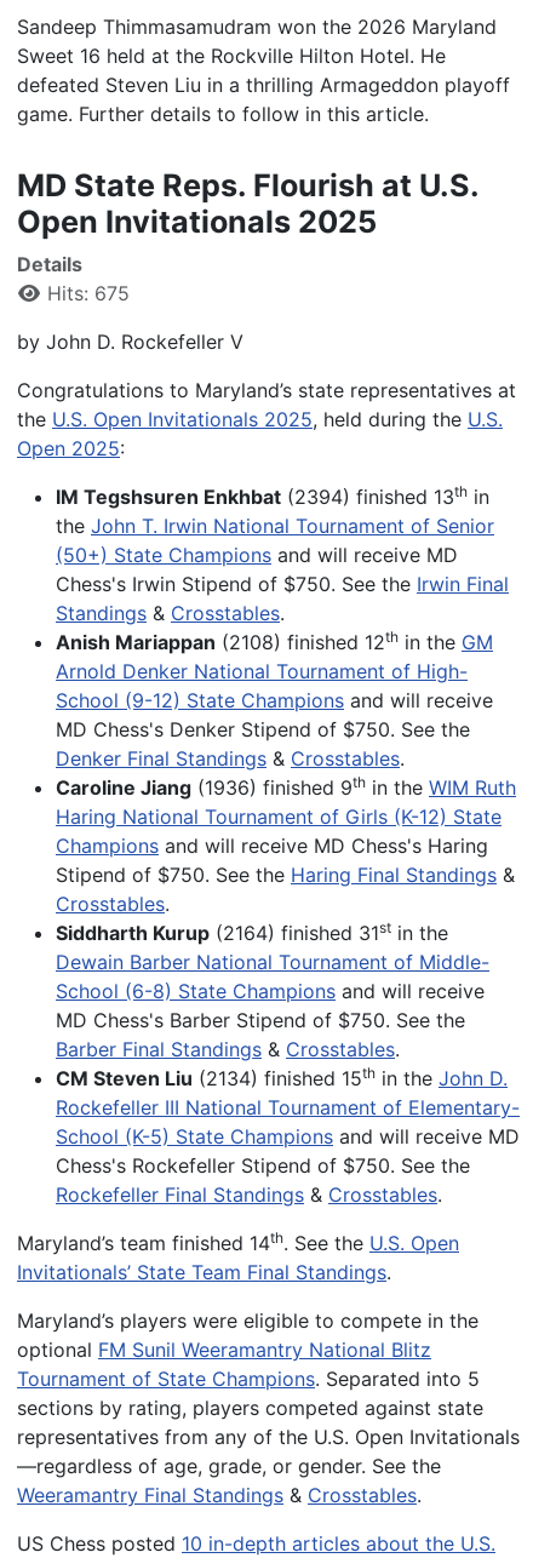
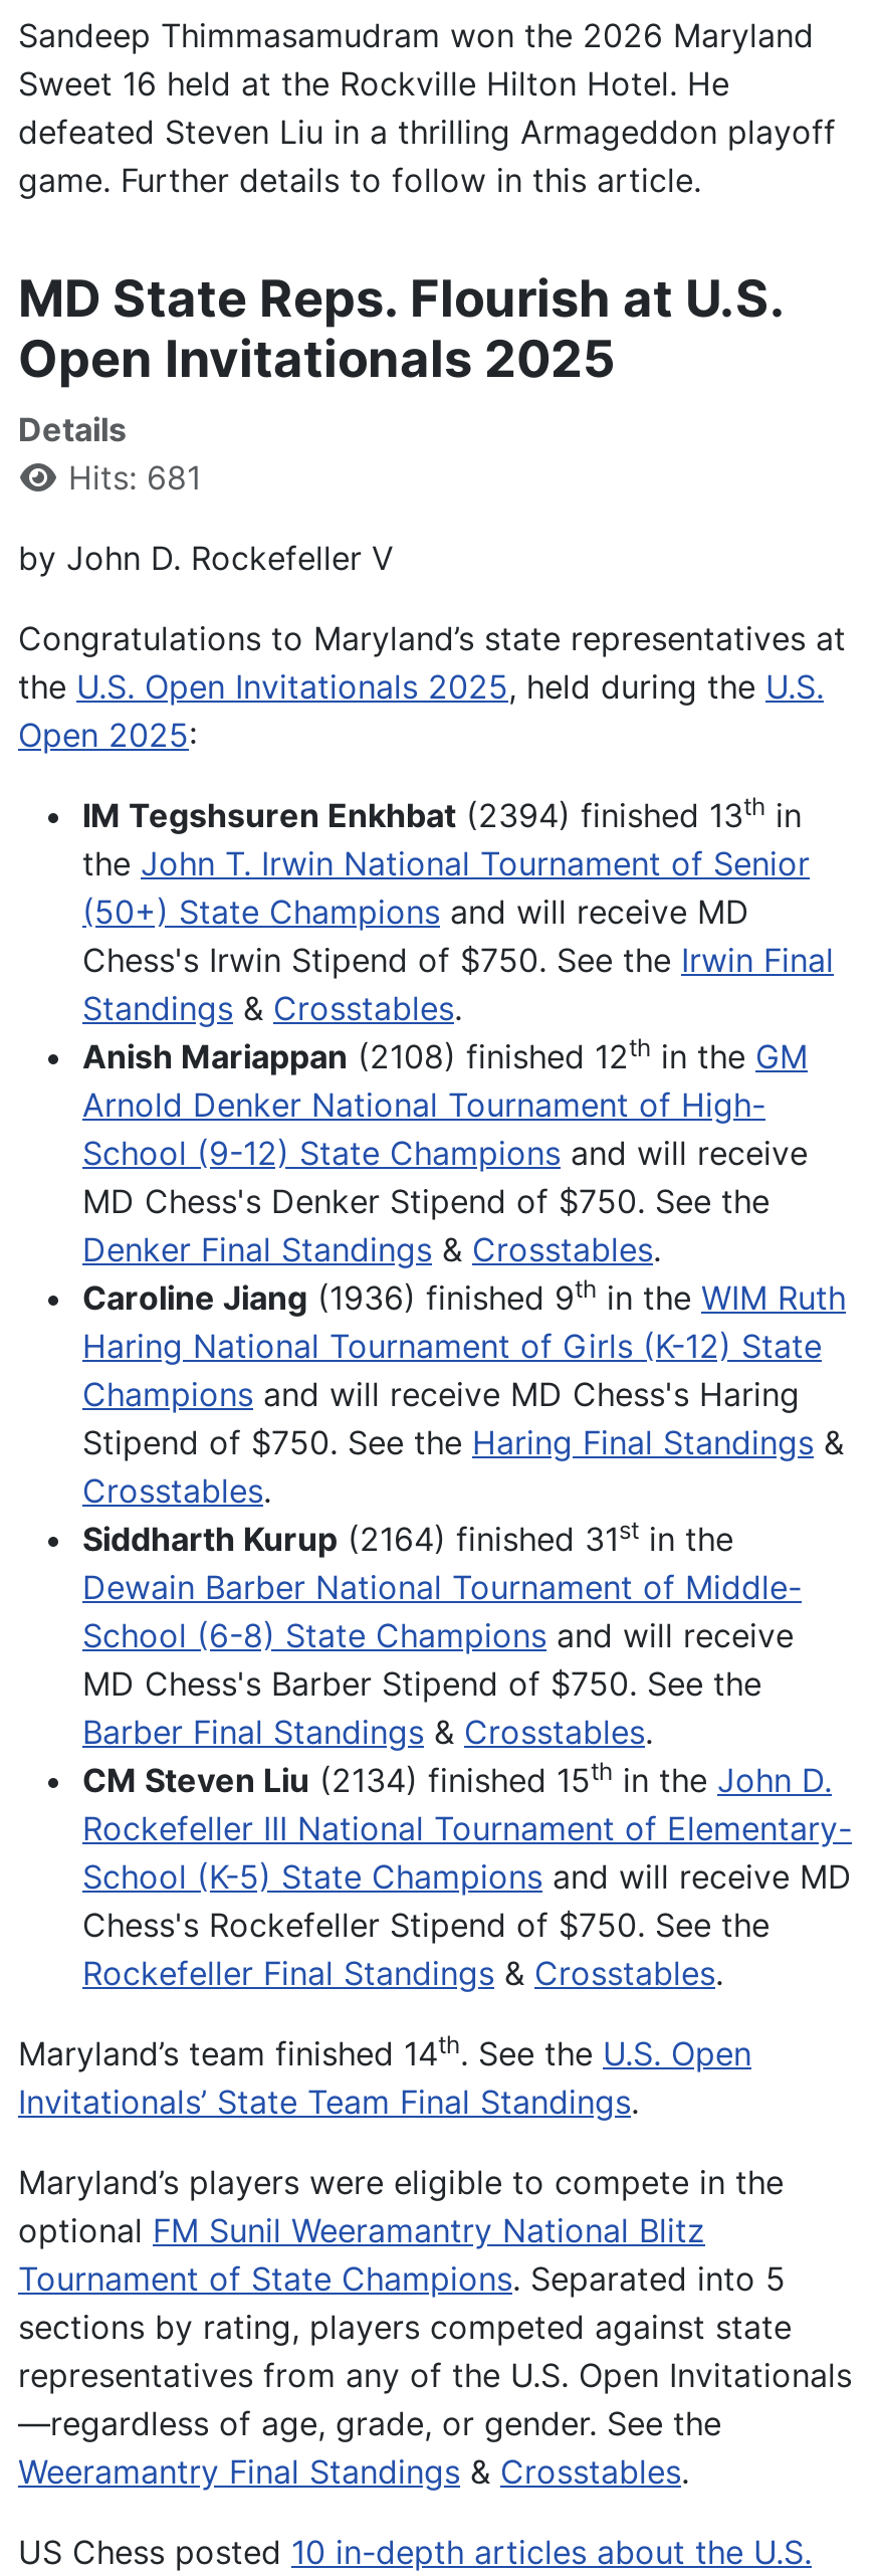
- Hits: 675
+ Hits: 681
